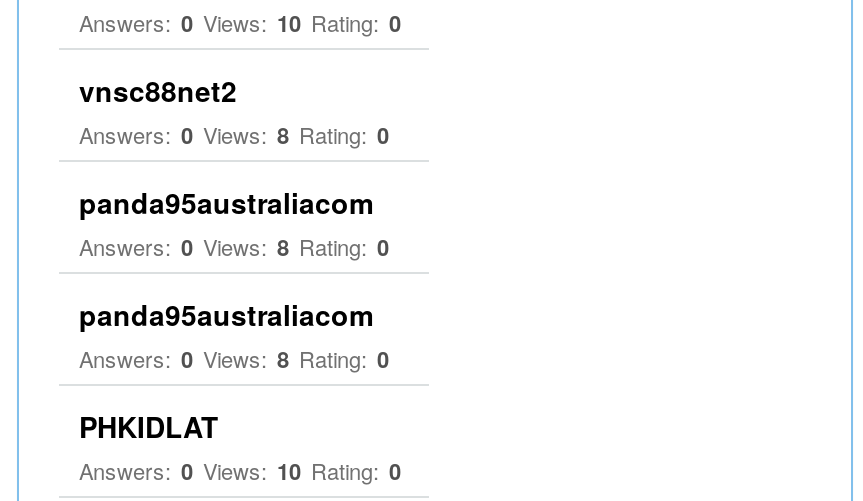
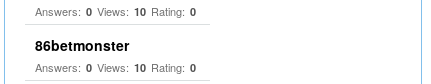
- vnsc88net2
- Answers: 0 Views: 8 Rating: 0
- panda95australiacom
- Answers: 0 Views: 8 Rating: 0
- panda95australiacom
- Answers: 0 Views: 8 Rating: 0
- PHKIDLAT
+ 86betmonster
